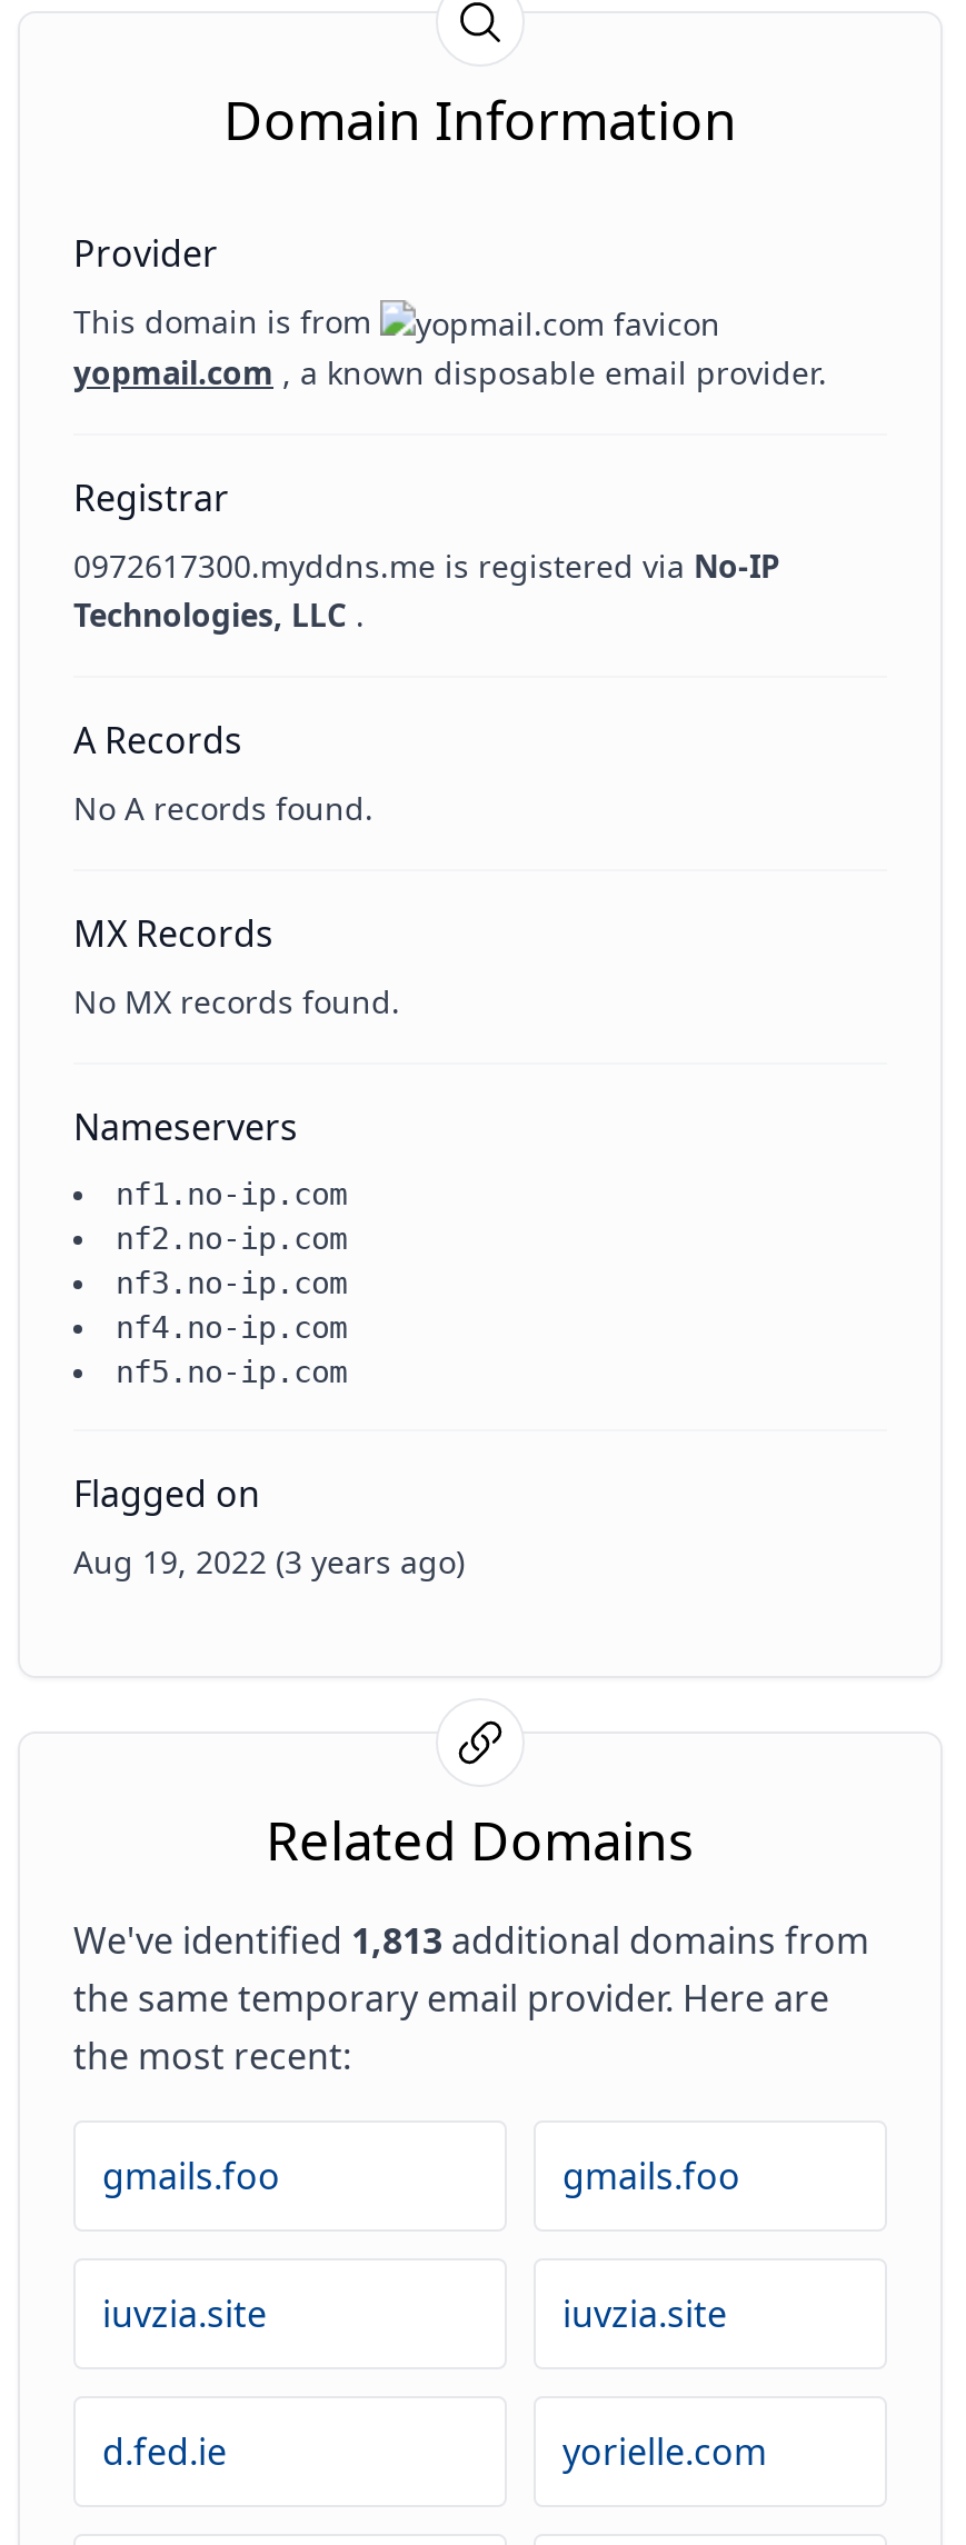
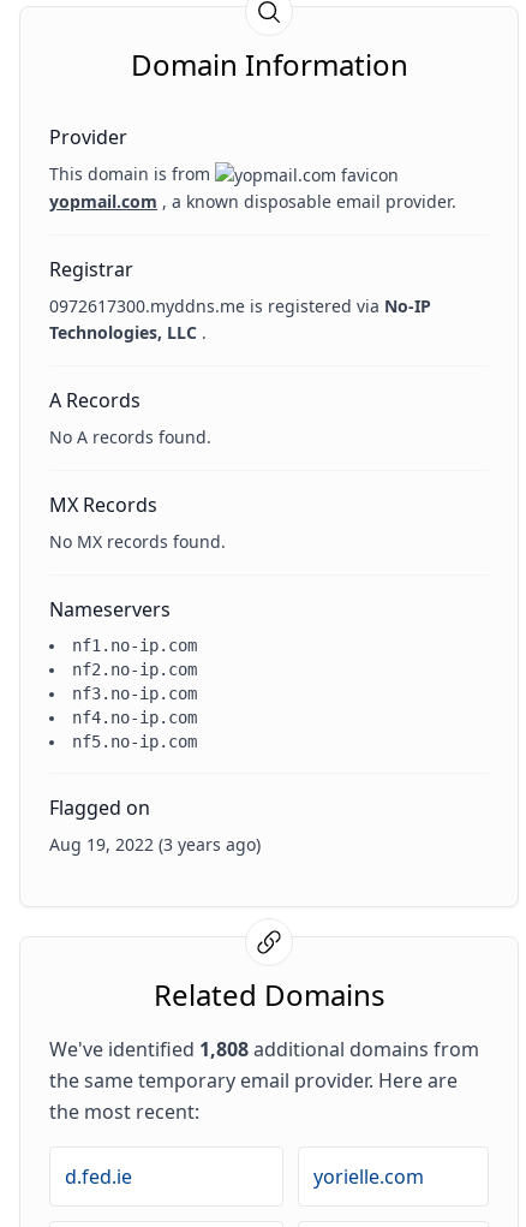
- We've identified 1,813 additional domains from
+ We've identified 1,808 additional domains from

- gmails.foo
- gmails.foo
- iuvzia.site
- iuvzia.site
